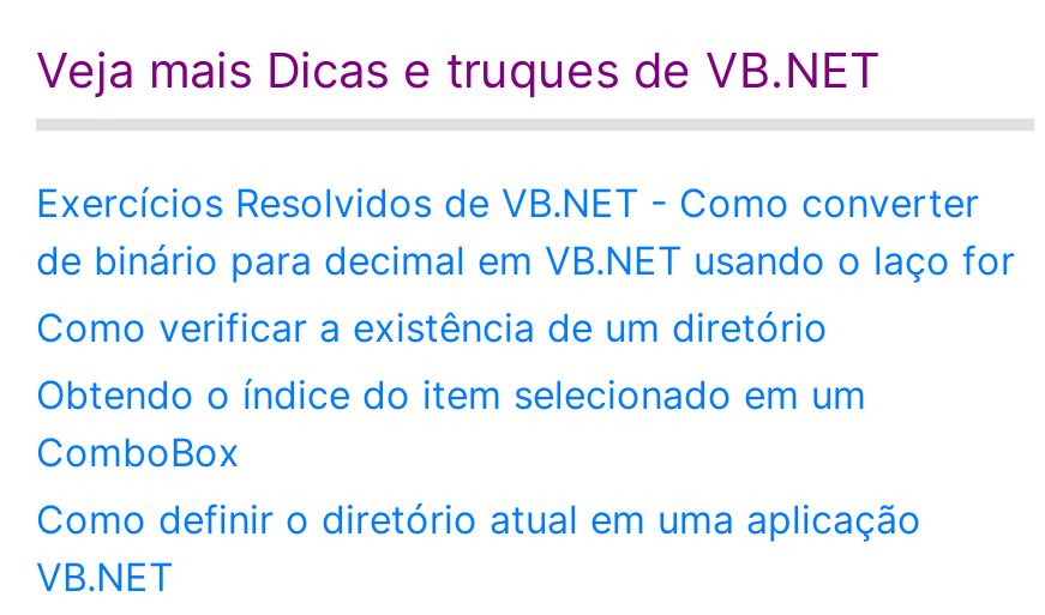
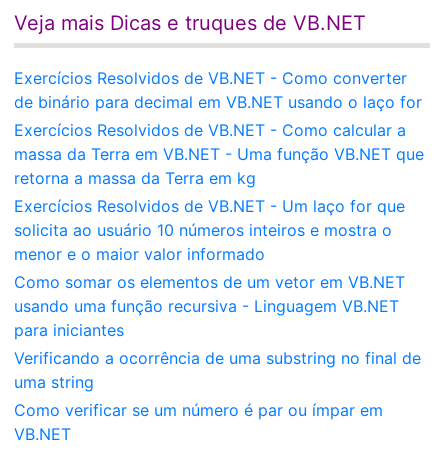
- Como verificar a existência de um diretório
- Obtendo o índice do item selecionado em um
- ComboBox
- Como definir o diretório atual em uma aplicação
+ Exercícios Resolvidos de VB.NET - Como calcular a
+ massa da Terra em VB.NET - Uma função VB.NET que
+ retorna a massa da Terra em kg
+ Exercícios Resolvidos de VB.NET - Um laço for que
+ solicita ao usuário 10 números inteiros e mostra o
+ menor e o maior valor informado
+ Como somar os elementos de um vetor em VB.NET
+ usando uma função recursiva - Linguagem VB.NET
+ para iniciantes
+ Verificando a ocorrência de uma substring no final de
+ uma string
+ Como verificar se um número é par ou ímpar em
